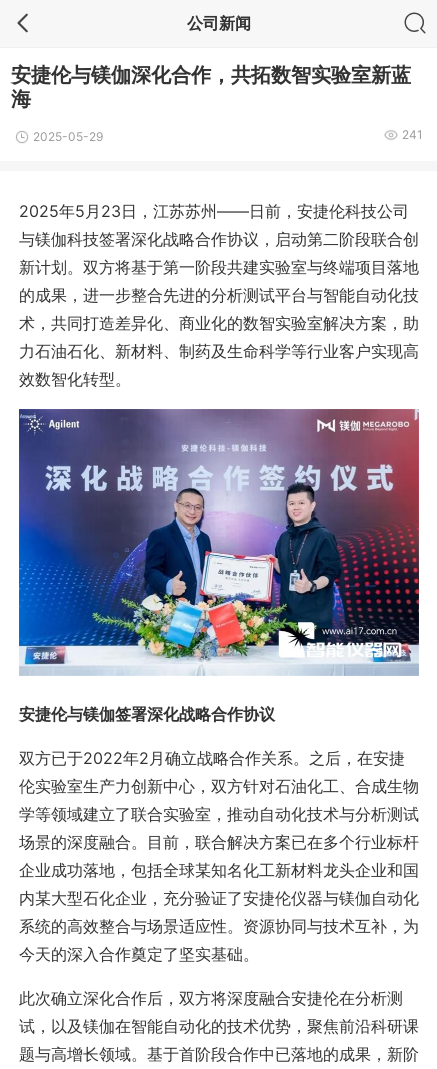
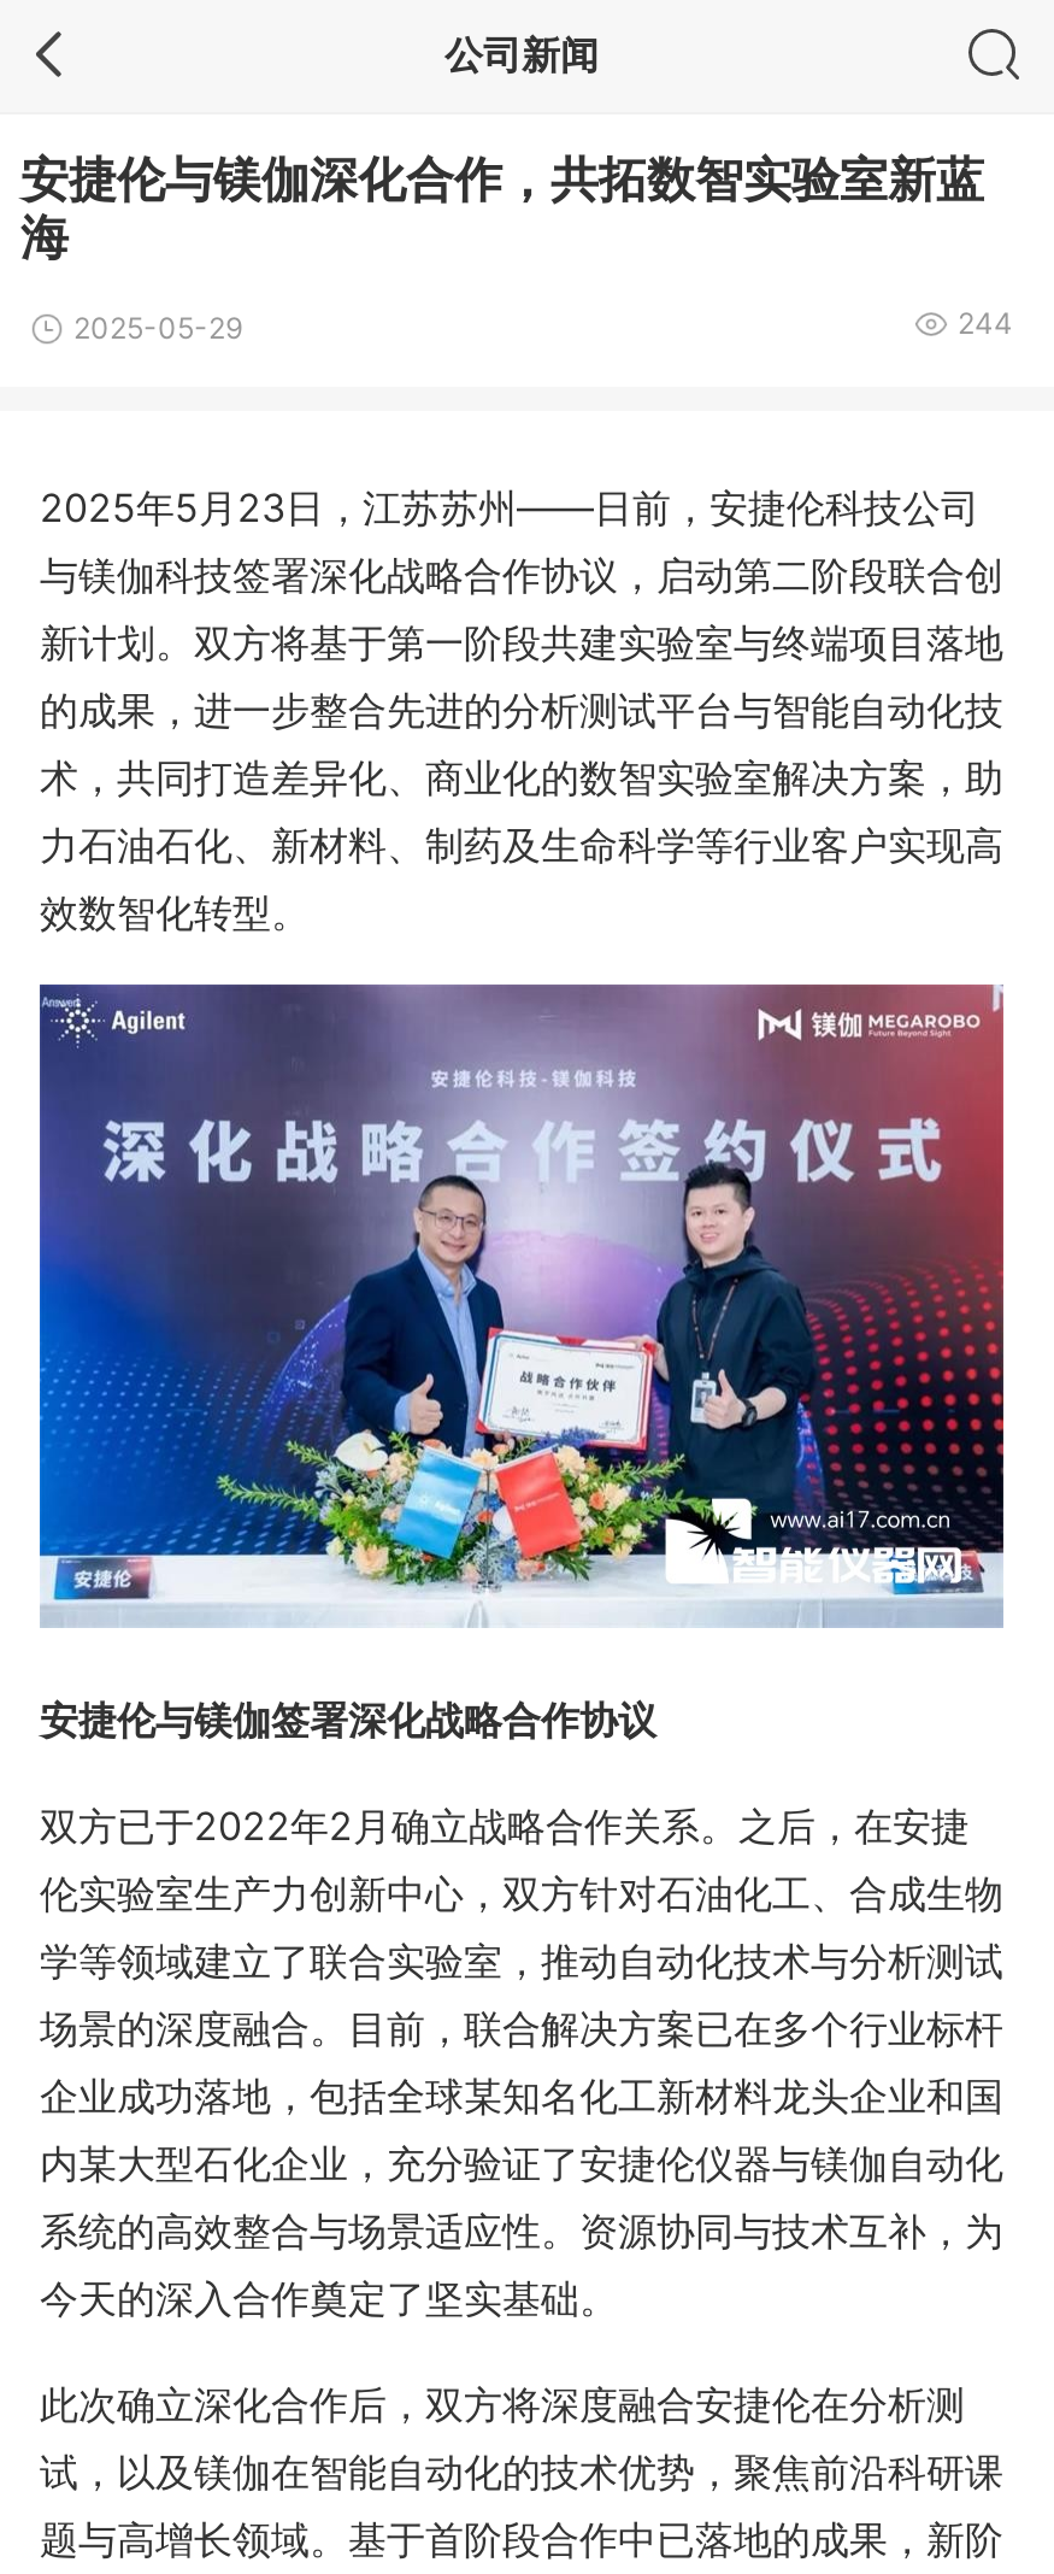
- 241
+ 244
